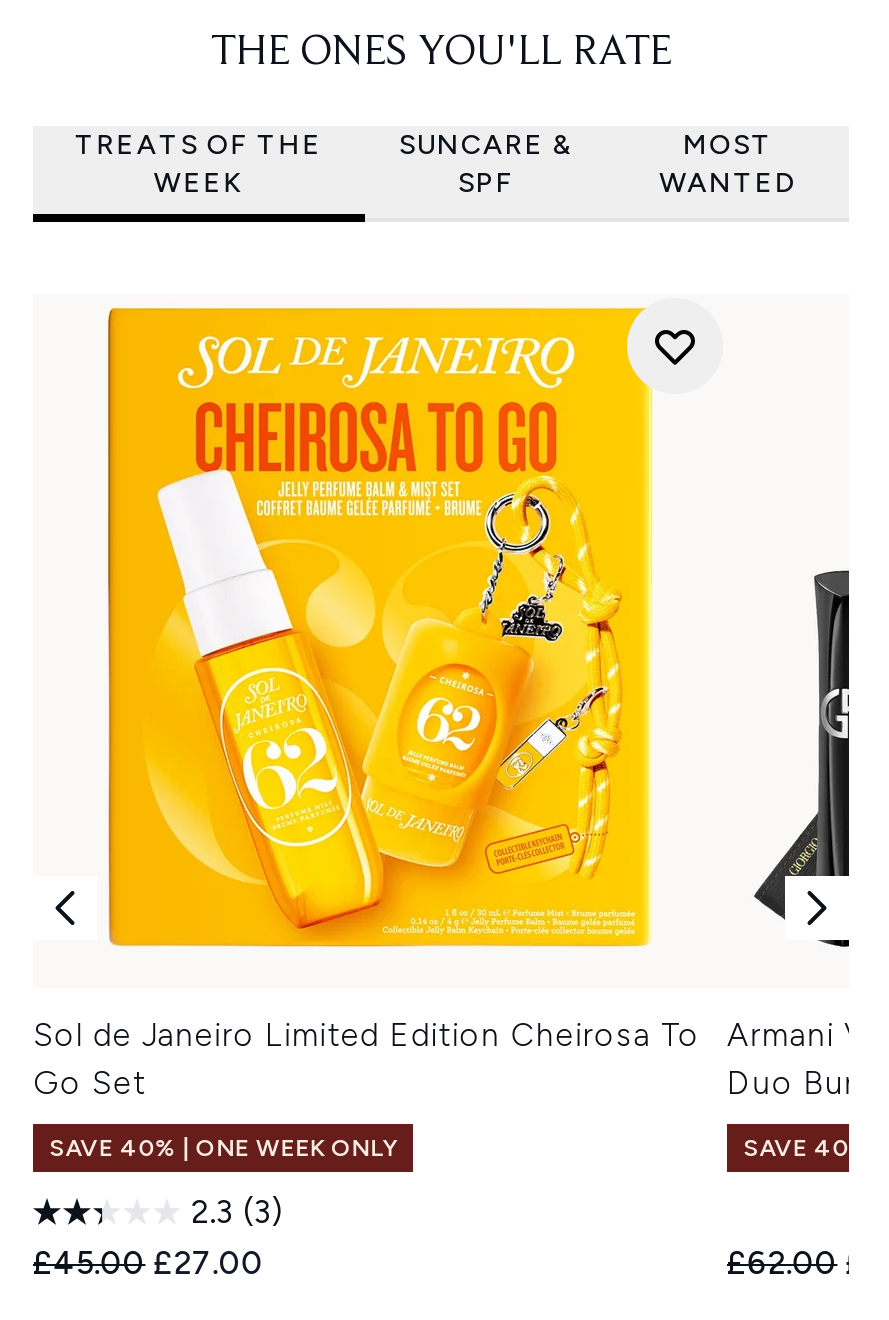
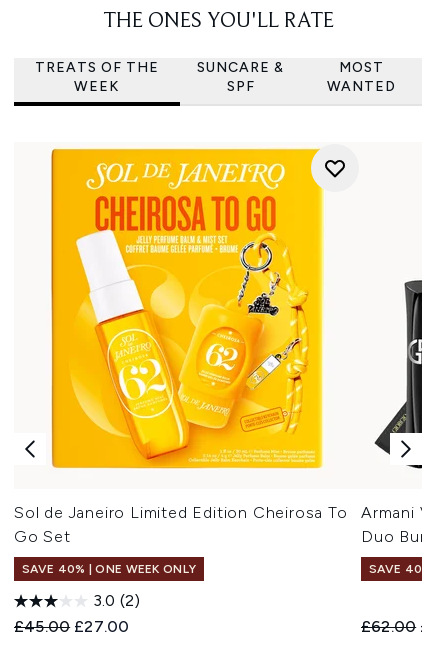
- 2.3 (3)
+ 3.0 (2)
